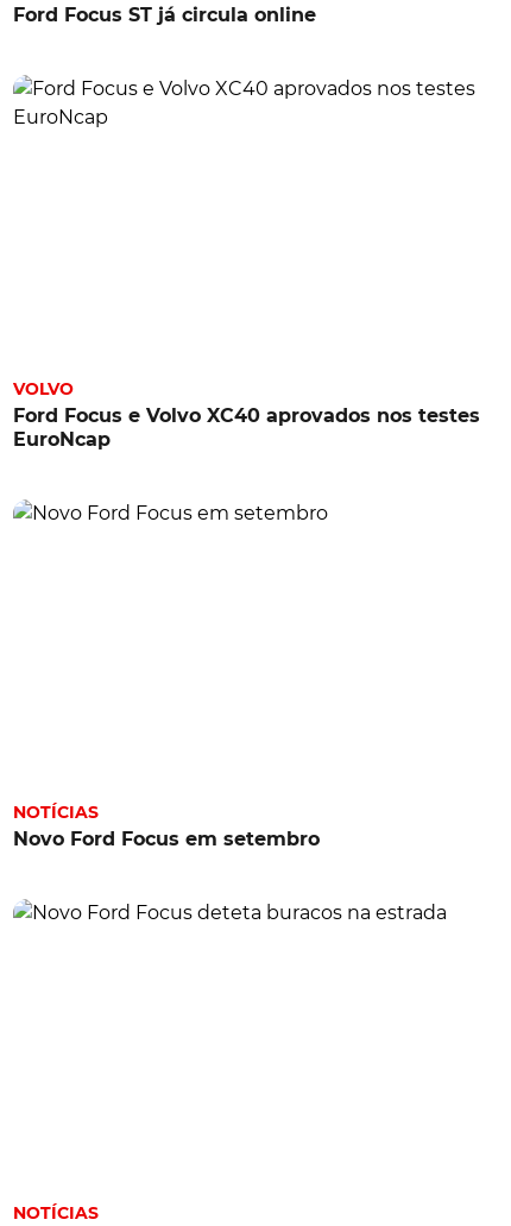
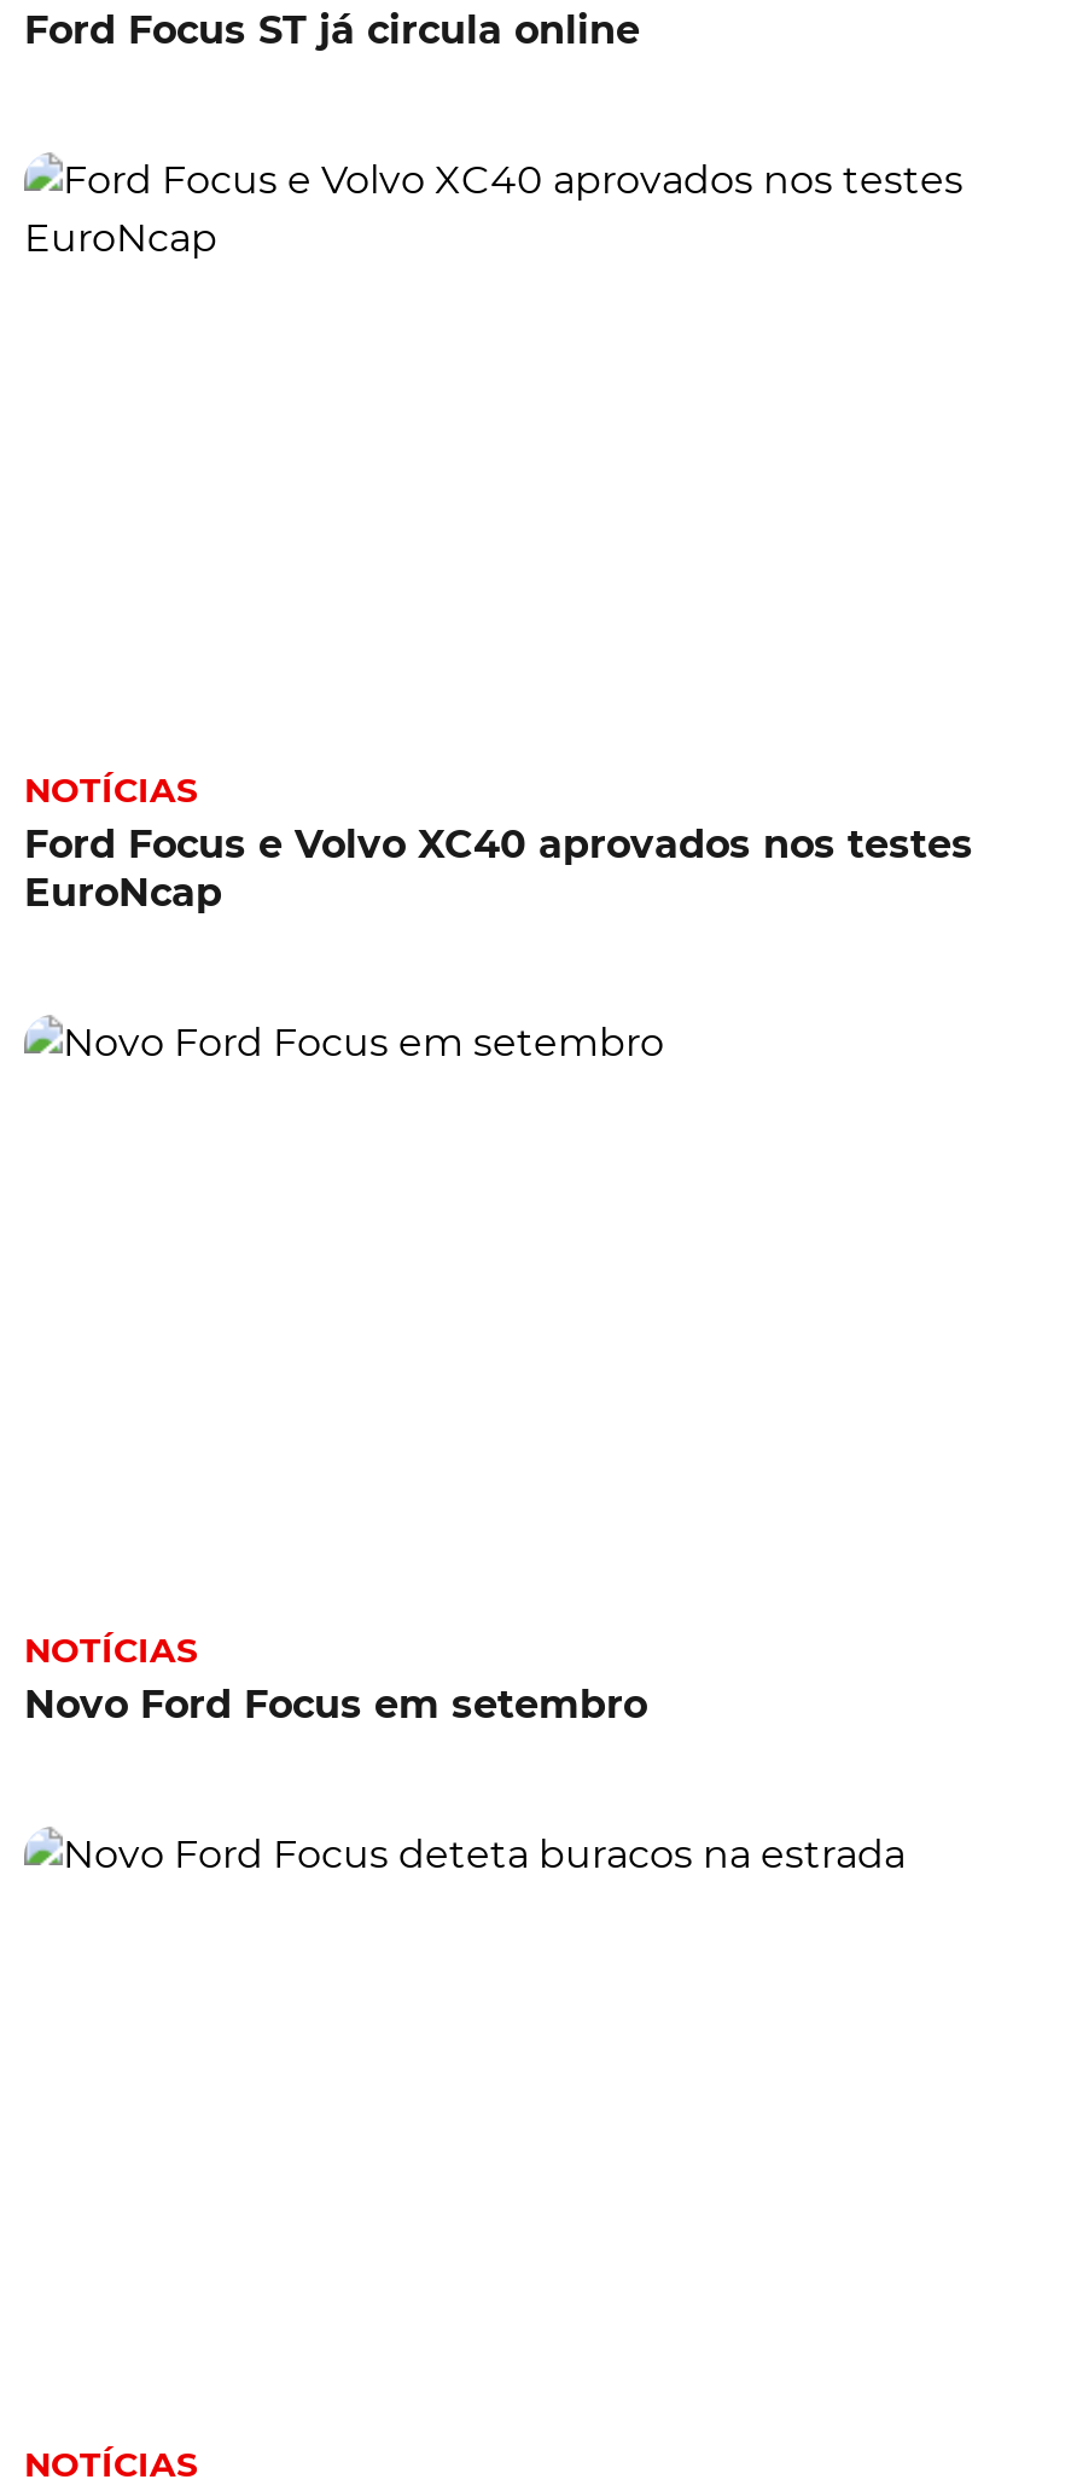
- VOLVO
+ NOTÍCIAS
